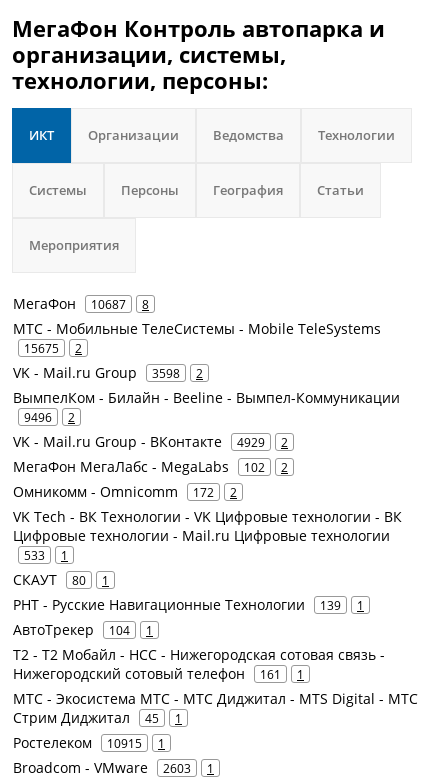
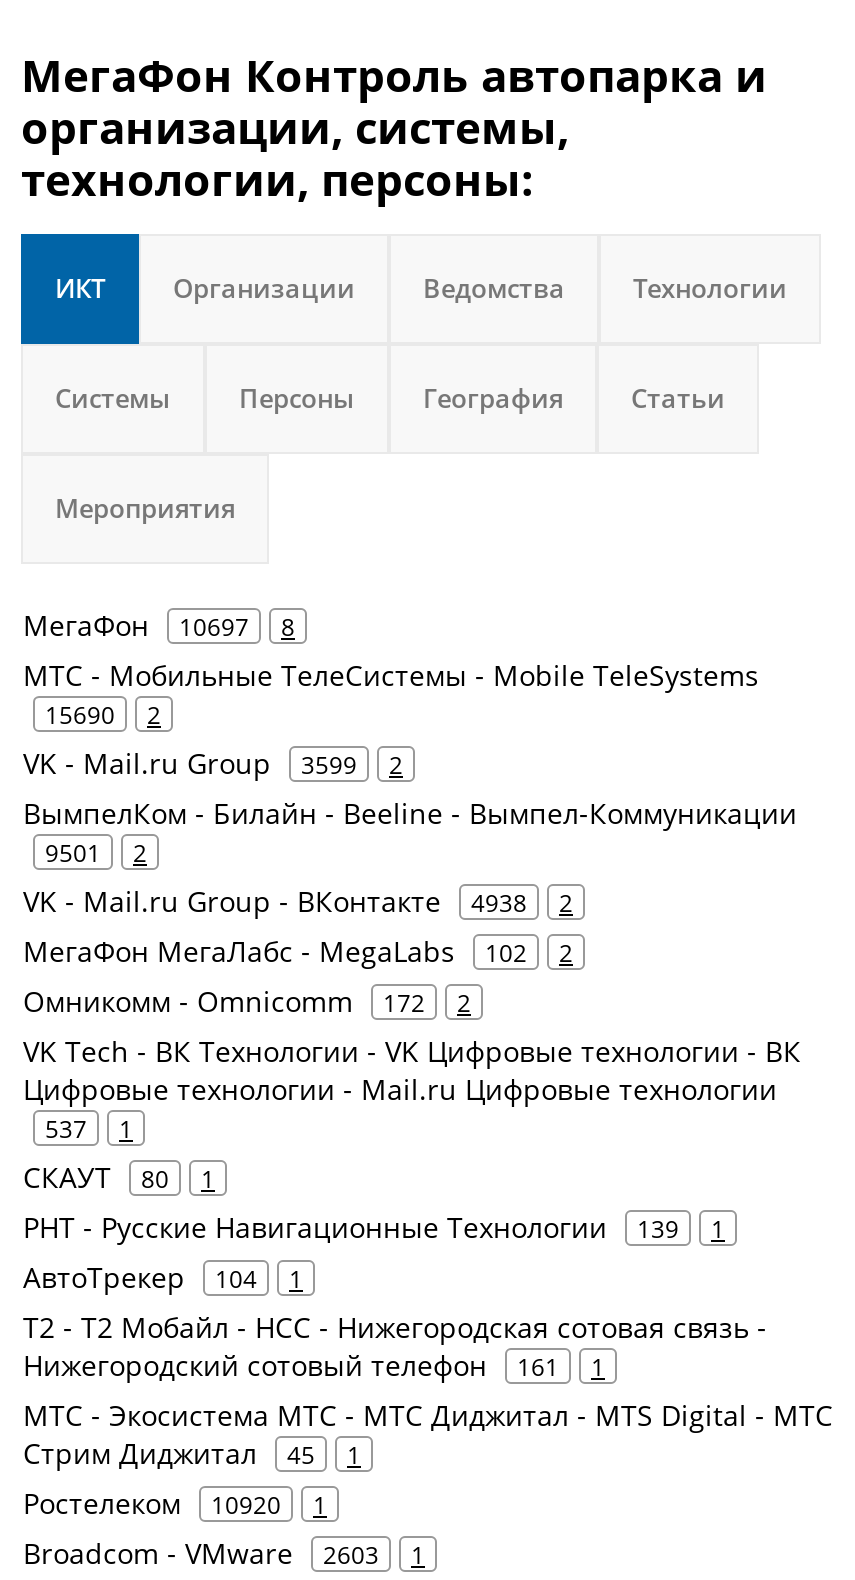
- МегаФон 10687 8
+ МегаФон 10697 8

- 15675 2
+ 15690 2

- VK - Mail.ru Group 3598 2
+ VK - Mail.ru Group 3599 2

- 9496 2
+ 9501 2

- VK - Mail.ru Group - ВКонтакте 4929 2
+ VK - Mail.ru Group - ВКонтакте 4938 2

- 533 1
+ 537 1

- Ростелеком 10915 1
+ Ростелеком 10920 1
